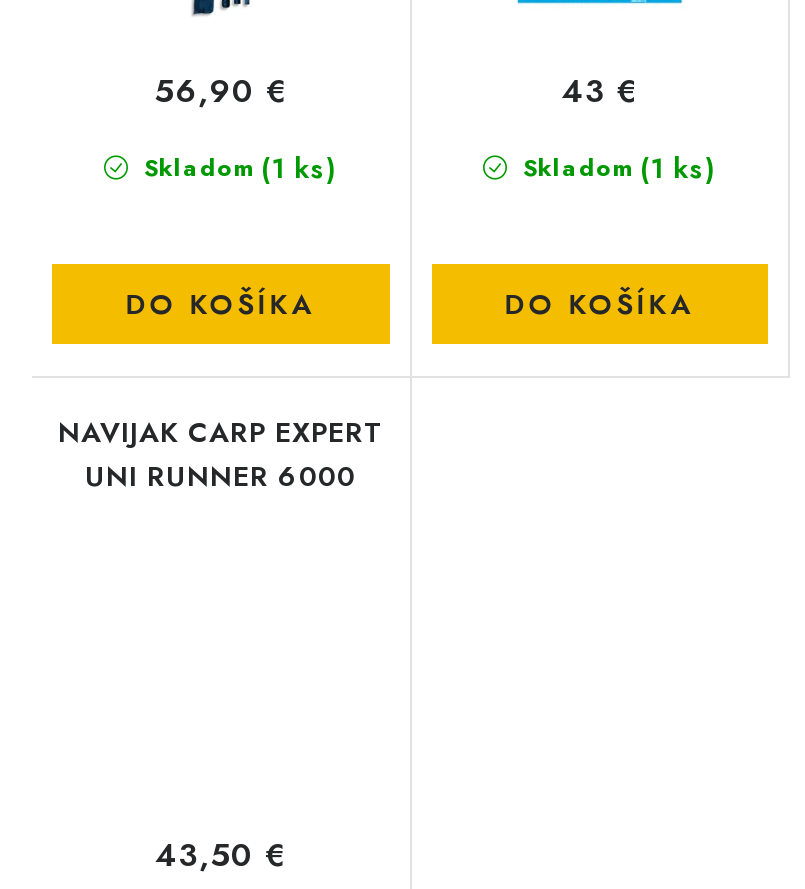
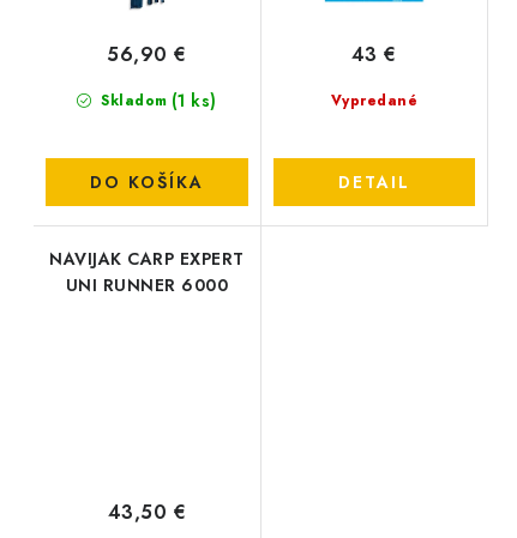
- Skladom (1 ks)
+ Vypredané

- DO KOŠÍKA
+ DETAIL
